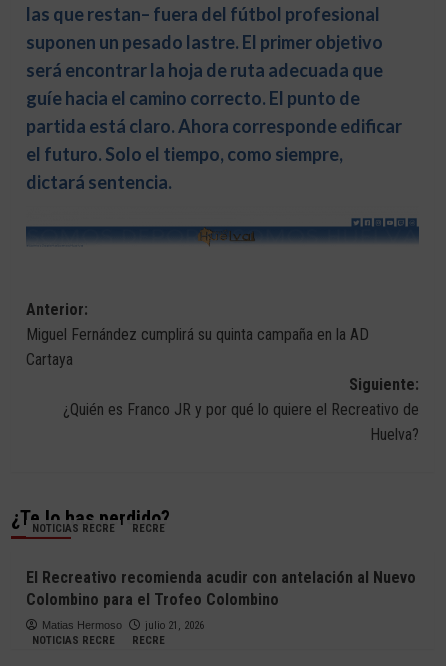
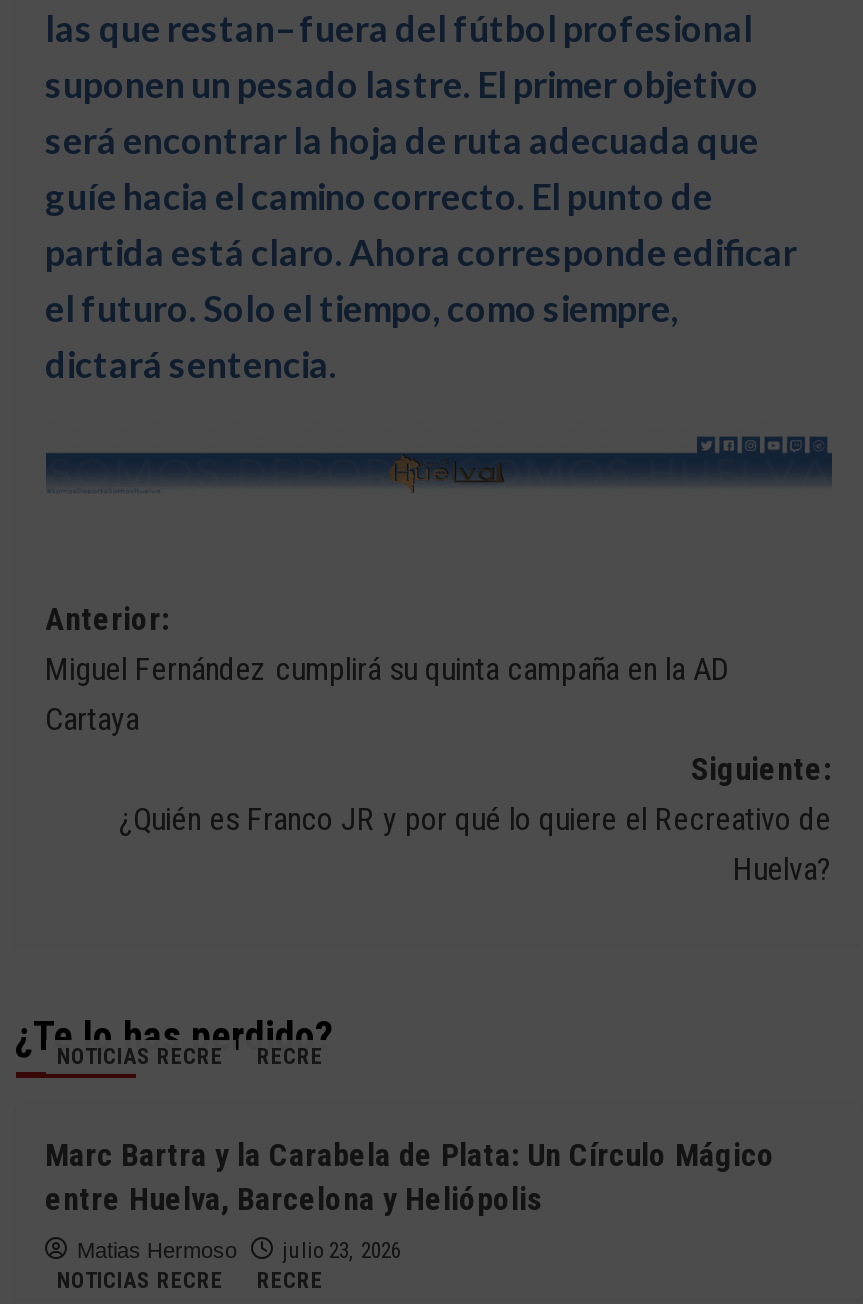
- El Recreativo recomienda acudir con antelación al Nuevo
- Colombino para el Trofeo Colombino
+ Marc Bartra y la Carabela de Plata: Un Círculo Mágico
+ entre Huelva, Barcelona y Heliópolis

- Matias Hermoso julio 21, 2026
+ Matias Hermoso julio 23, 2026
